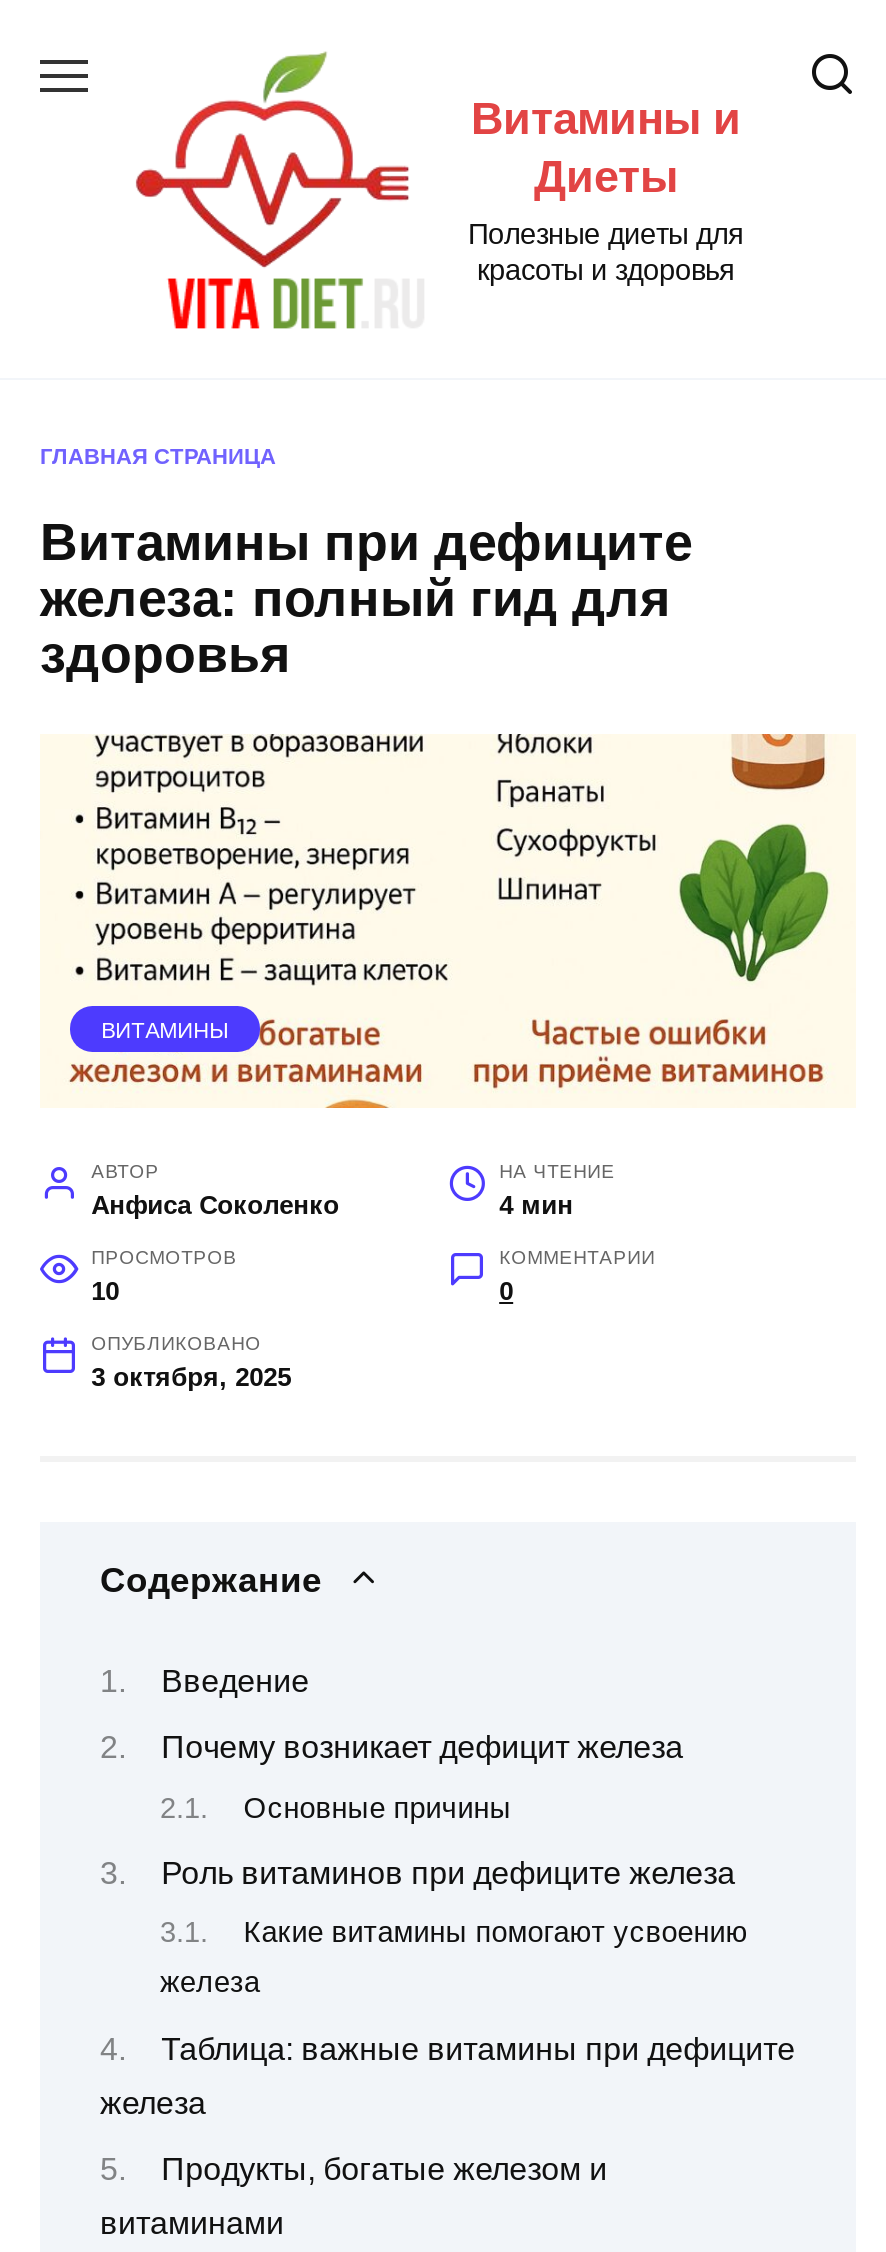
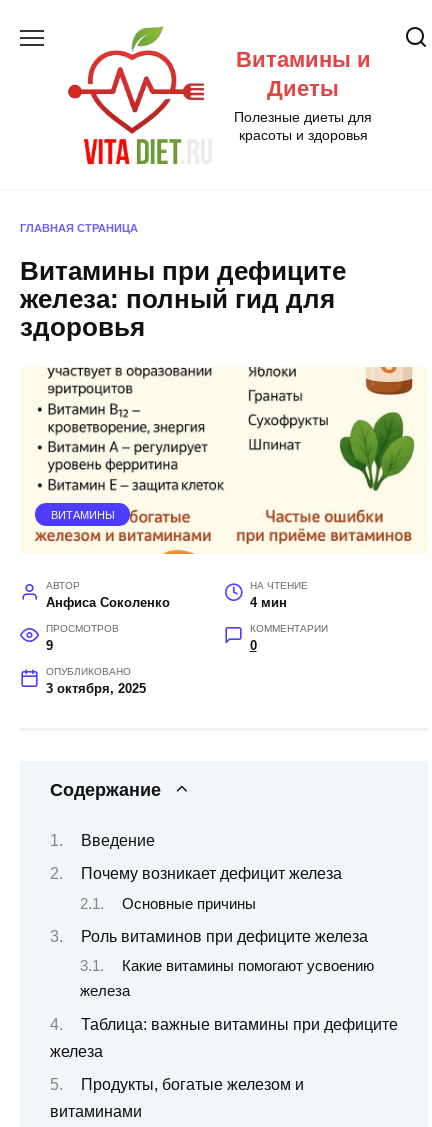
- 10
+ 9
